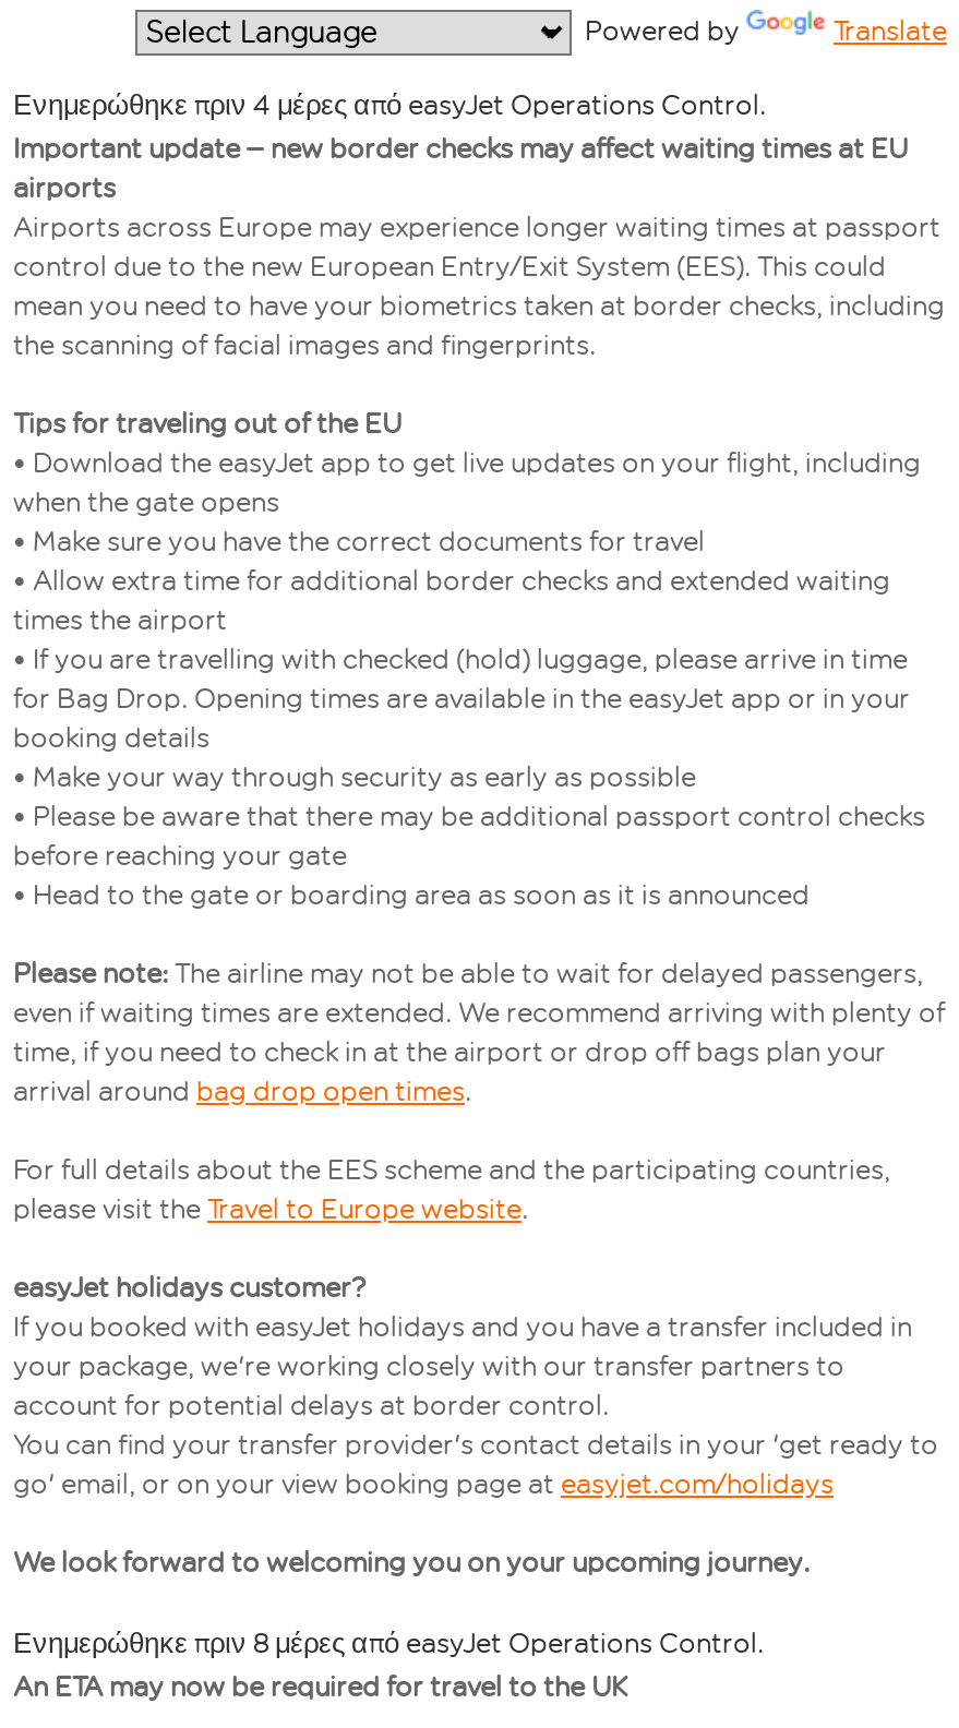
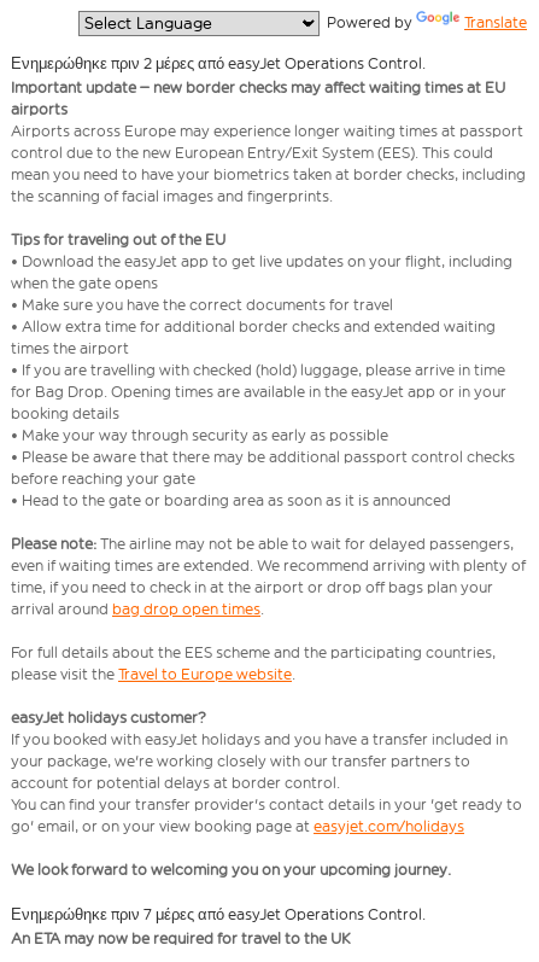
- Ενημερώθηκε πριν 4 μέρες από easyJet Operations Control.
+ Ενημερώθηκε πριν 2 μέρες από easyJet Operations Control.

- Ενημερώθηκε πριν 8 μέρες από easyJet Operations Control.
+ Ενημερώθηκε πριν 7 μέρες από easyJet Operations Control.
